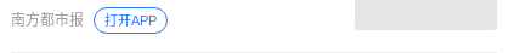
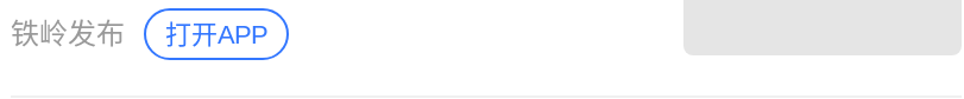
- 南方都市报
+ 铁岭发布
